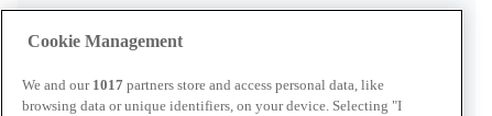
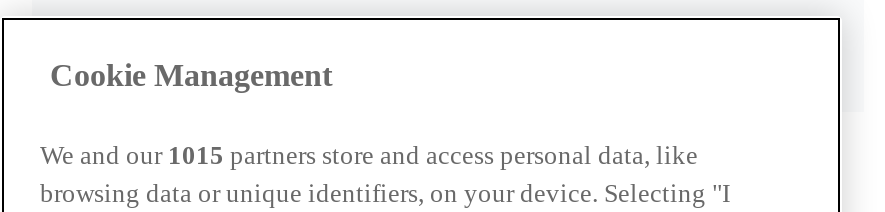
- We and our 1017 partners store and access personal data, like
+ We and our 1015 partners store and access personal data, like
